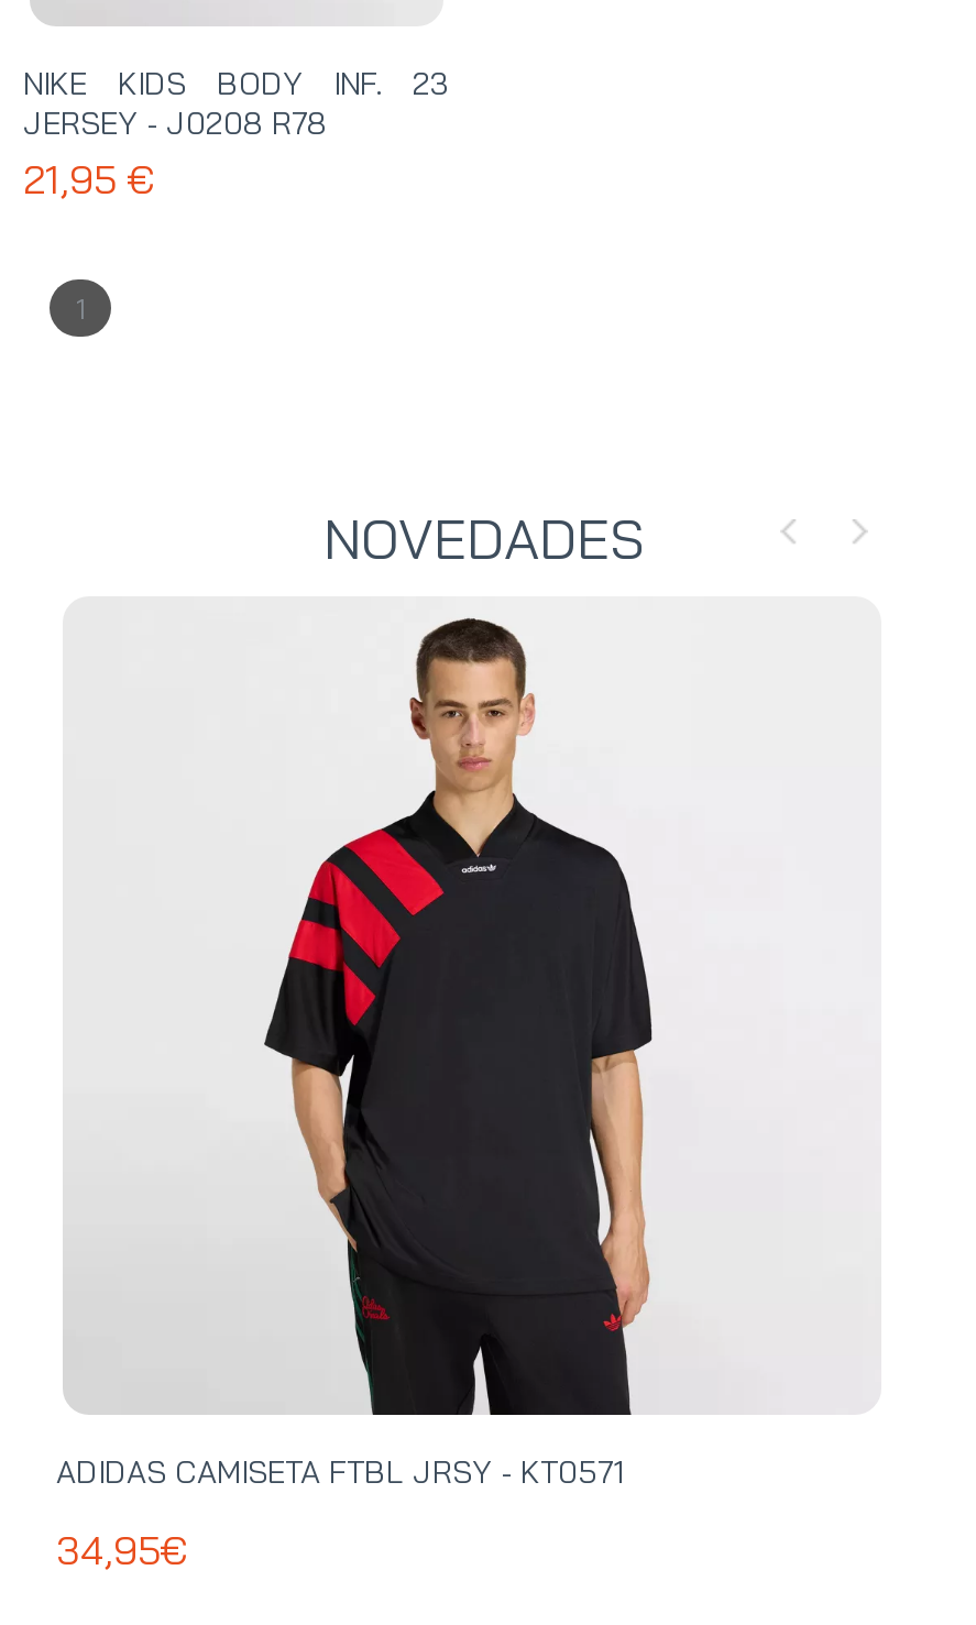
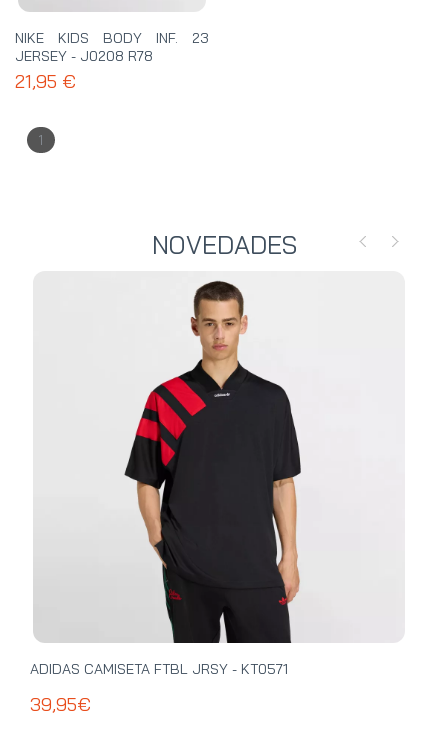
- 34,95€
+ 39,95€
